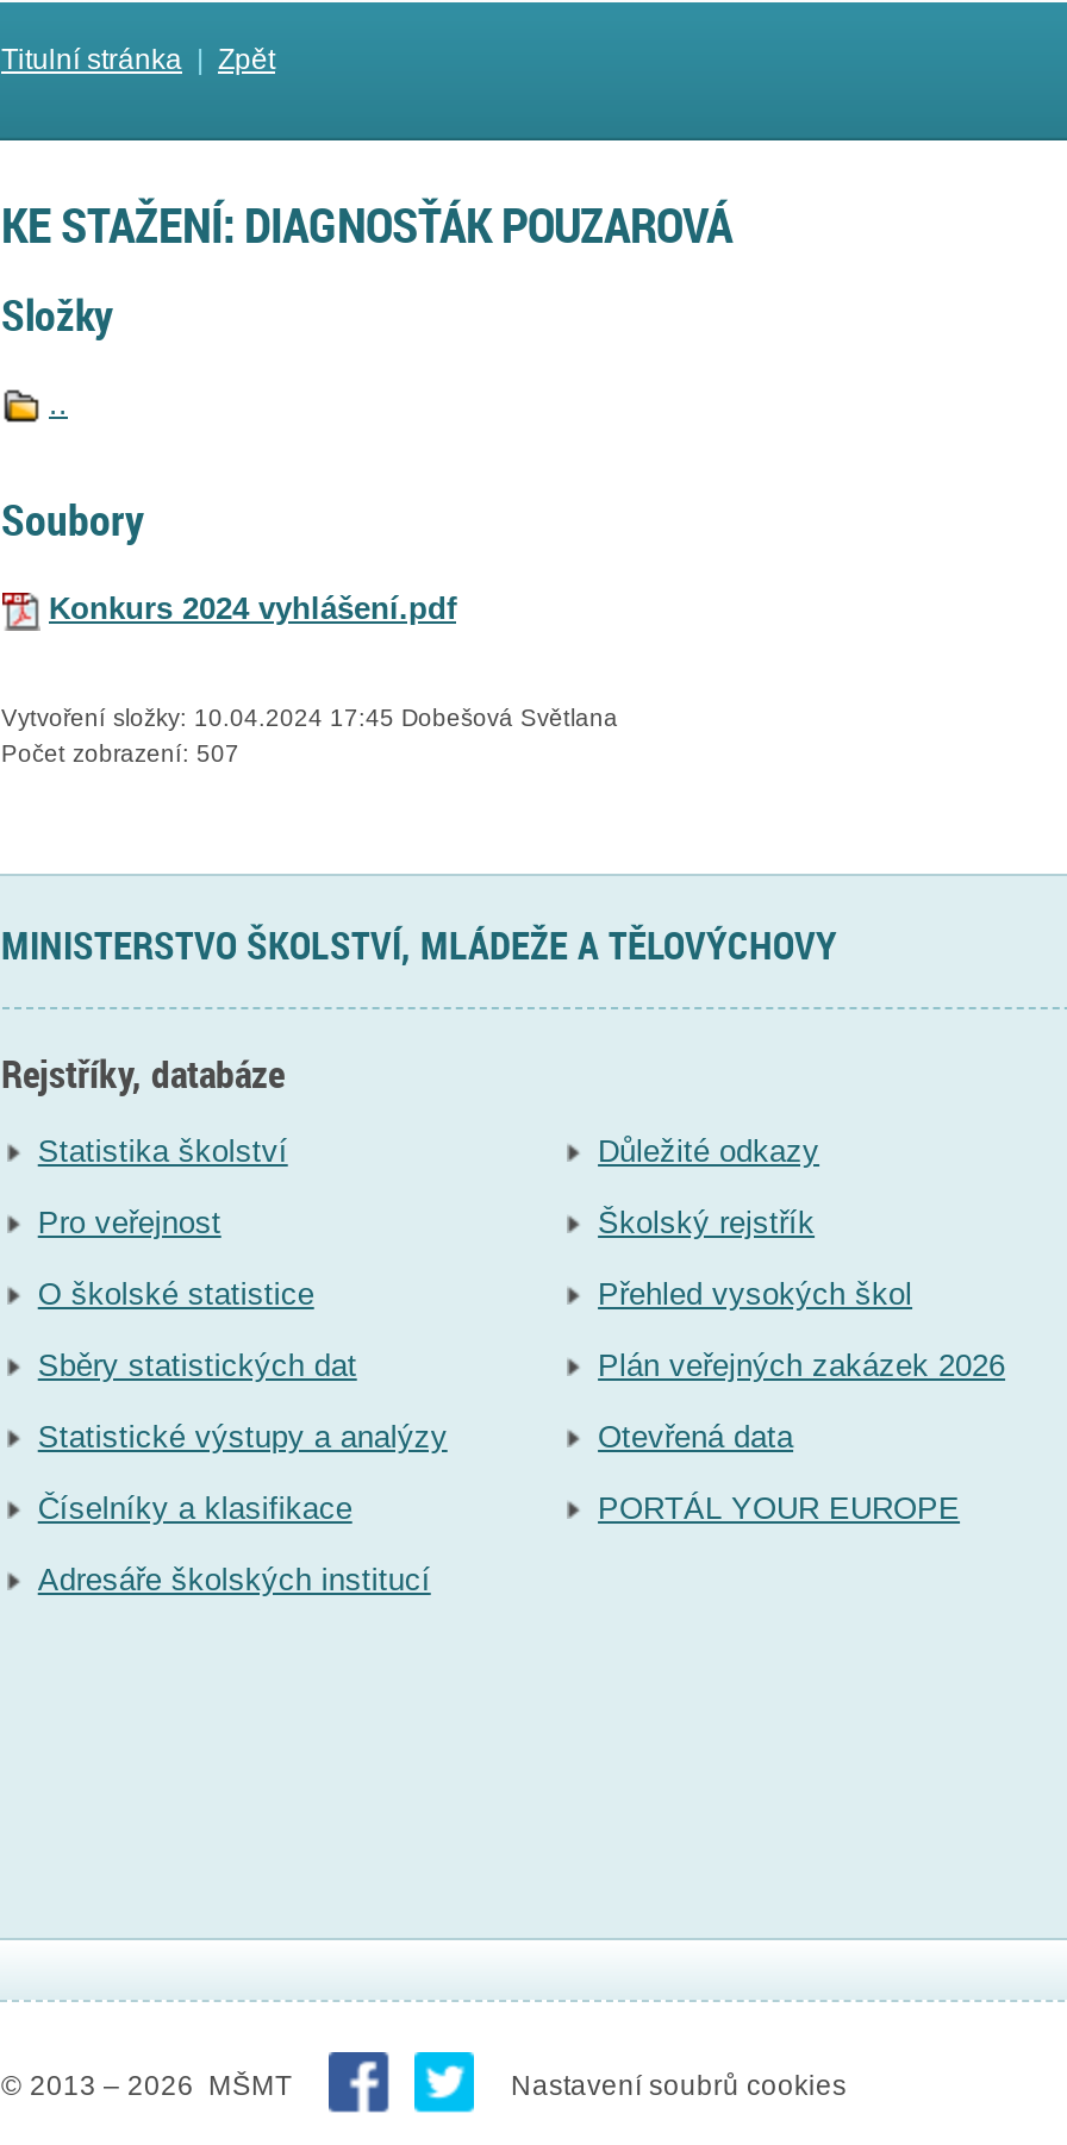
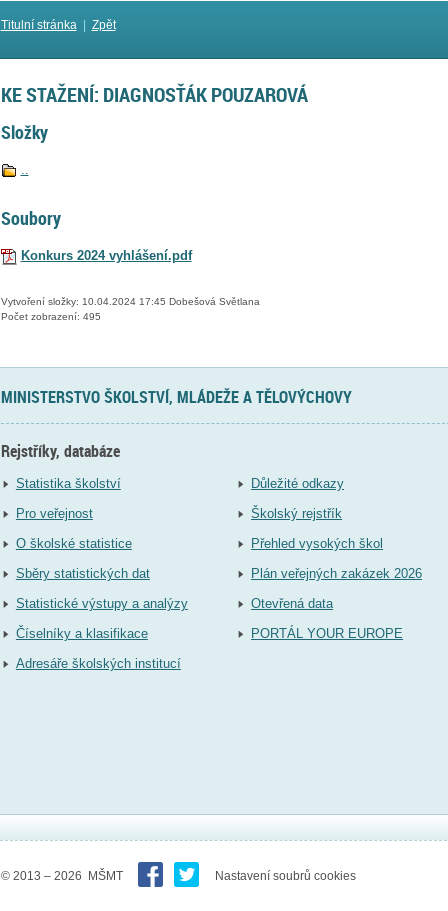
- Počet zobrazení: 507
+ Počet zobrazení: 495
